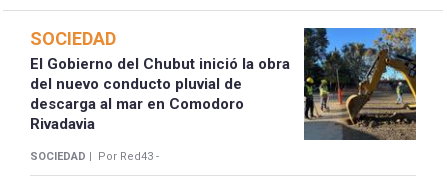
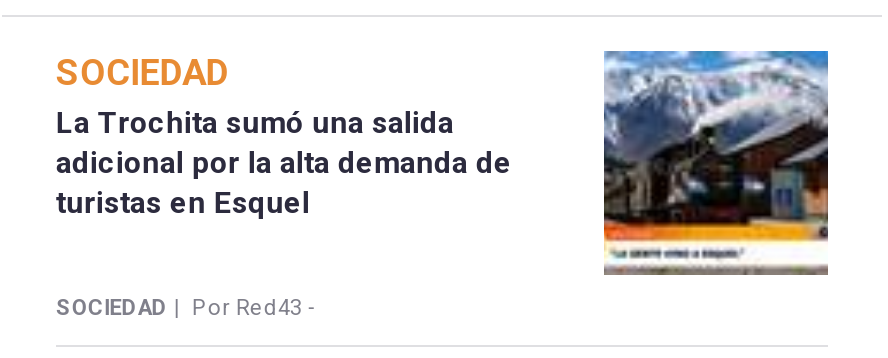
- [image]
+ [image]

- El Gobierno del Chubut inició la obra
- del nuevo conducto pluvial de
- descarga al mar en Comodoro
- Rivadavia
+ La Trochita sumó una salida
+ adicional por la alta demanda de
+ turistas en Esquel
